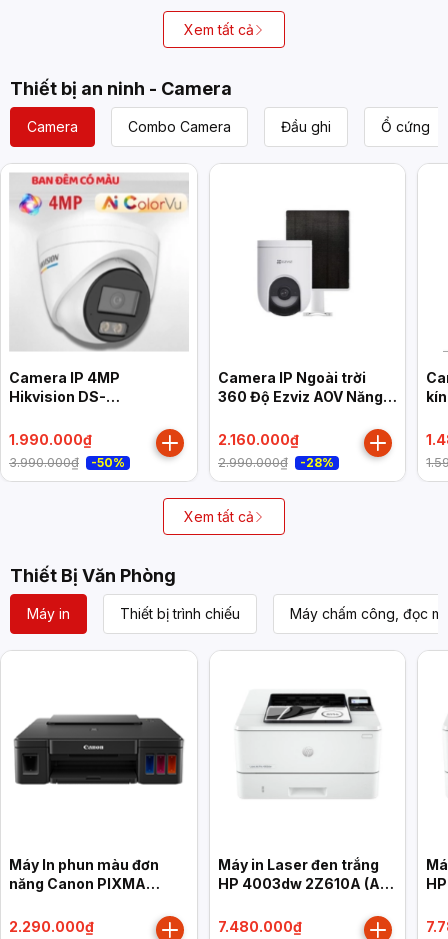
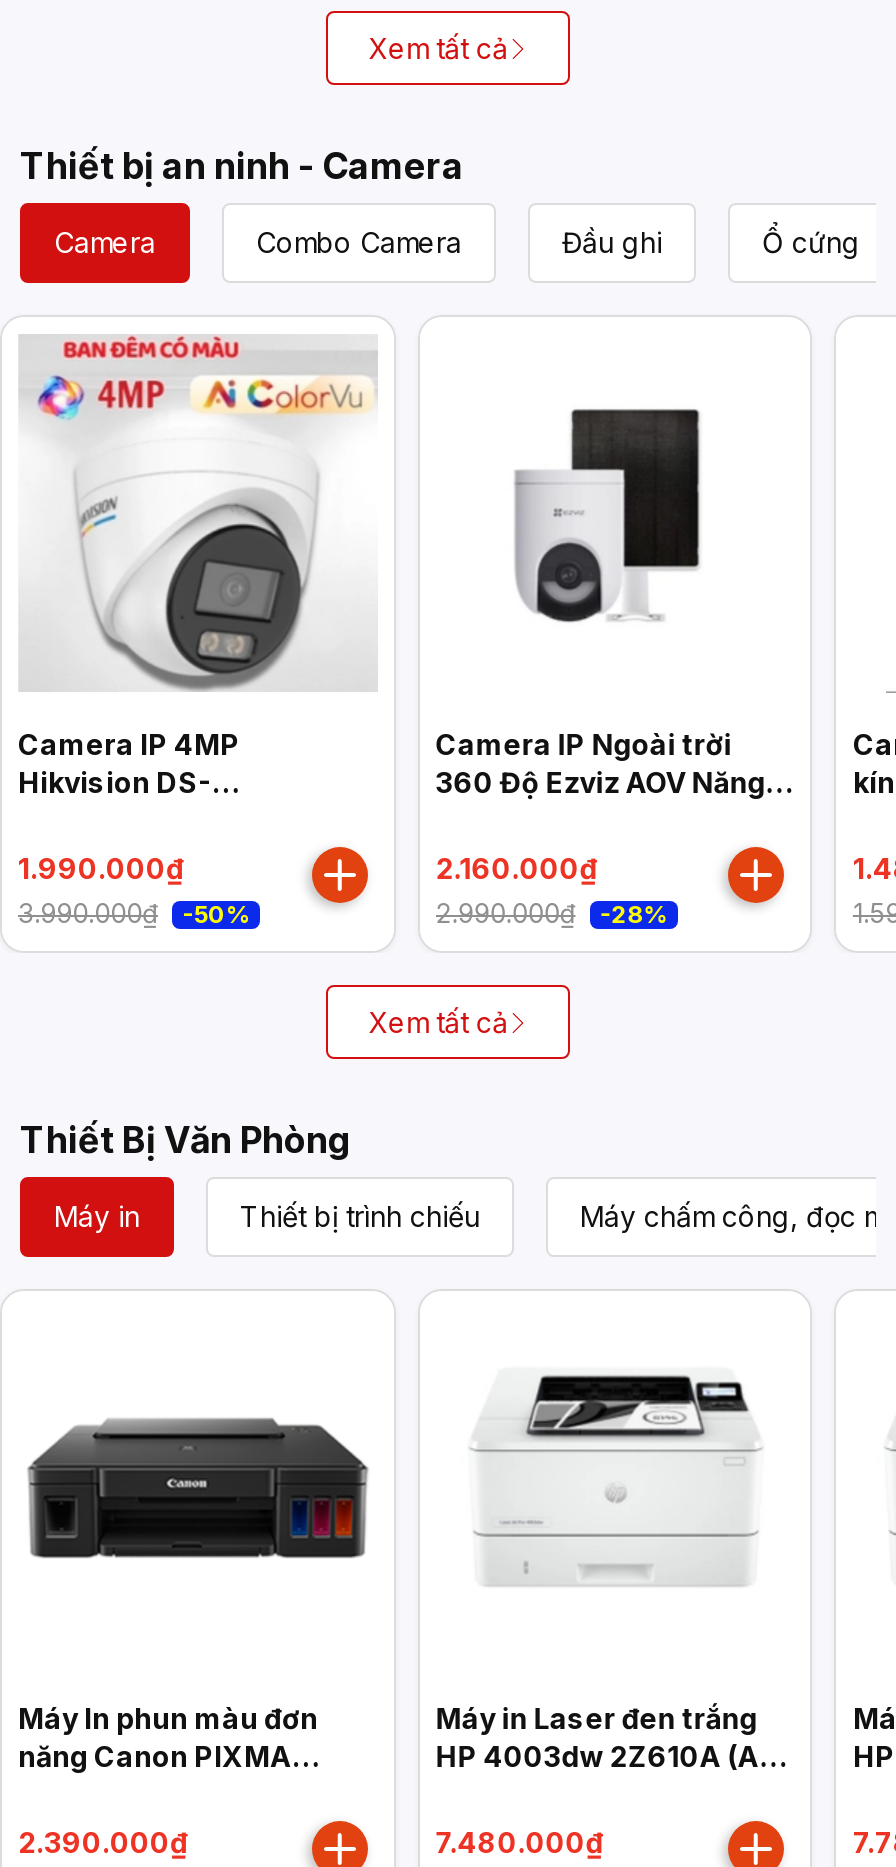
- 2.290.000₫
+ 2.390.000₫
